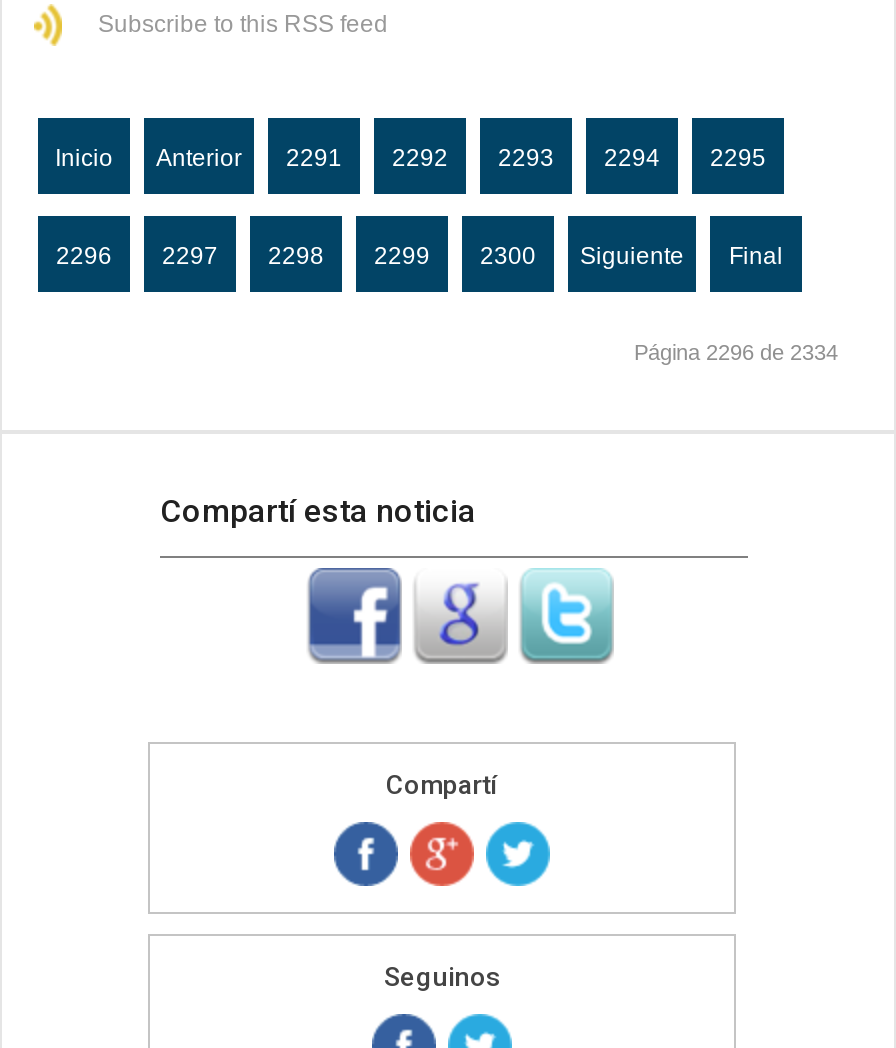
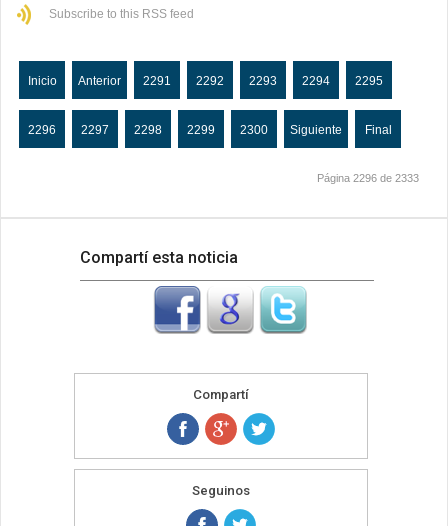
- Página 2296 de 2334
+ Página 2296 de 2333
